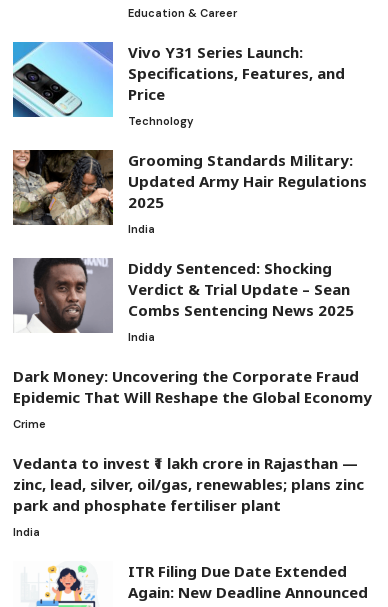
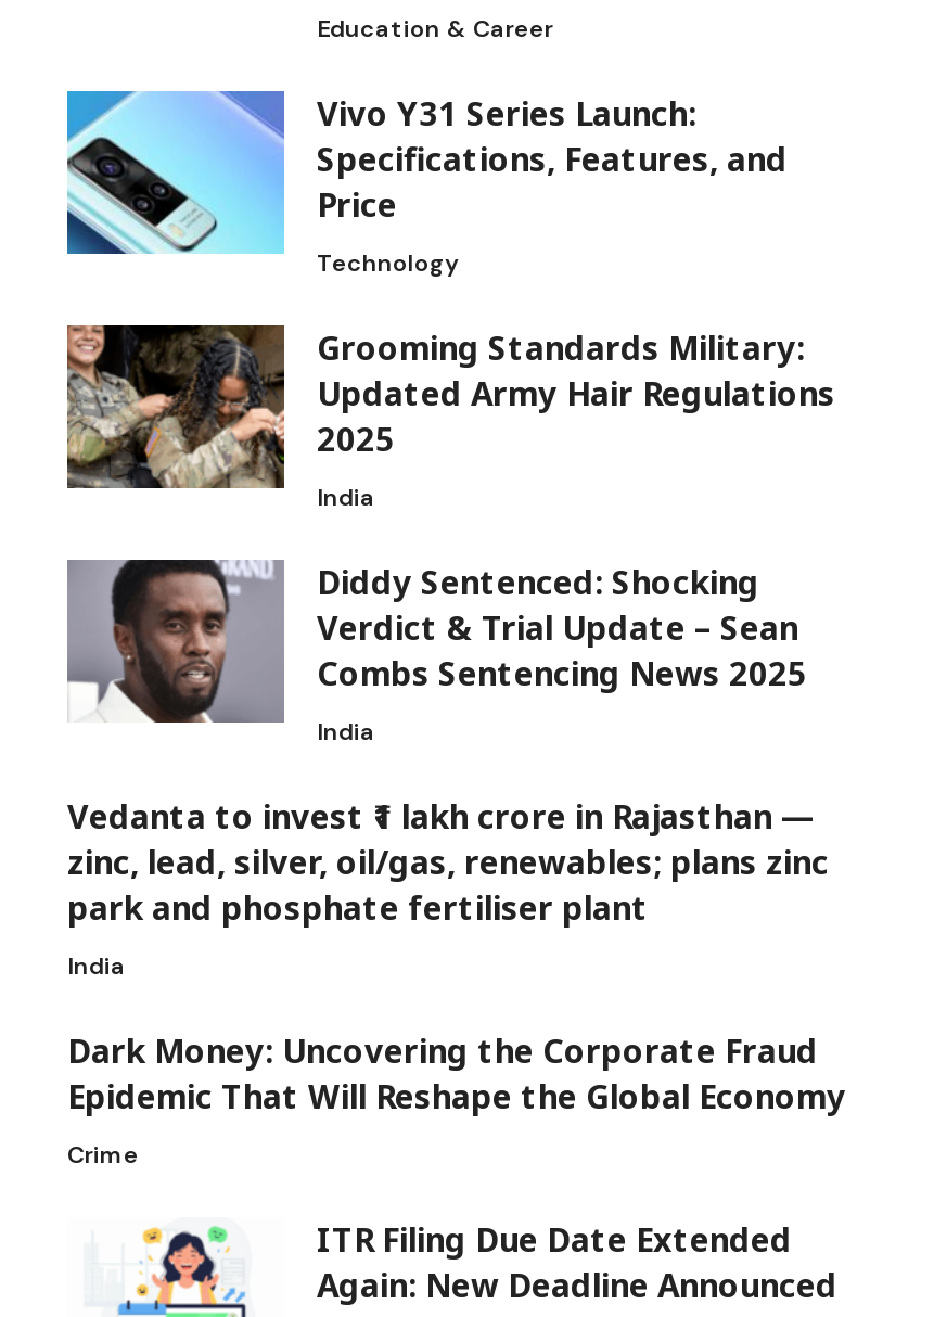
moved down: Dark Money: Uncovering the Corporate Fraud | Epidemic That Will Reshape the Global Economy | Crime

moved up: zinc, lead, silver, oil/gas, renewables; plans zinc | park and phosphate fertiliser plant | India
